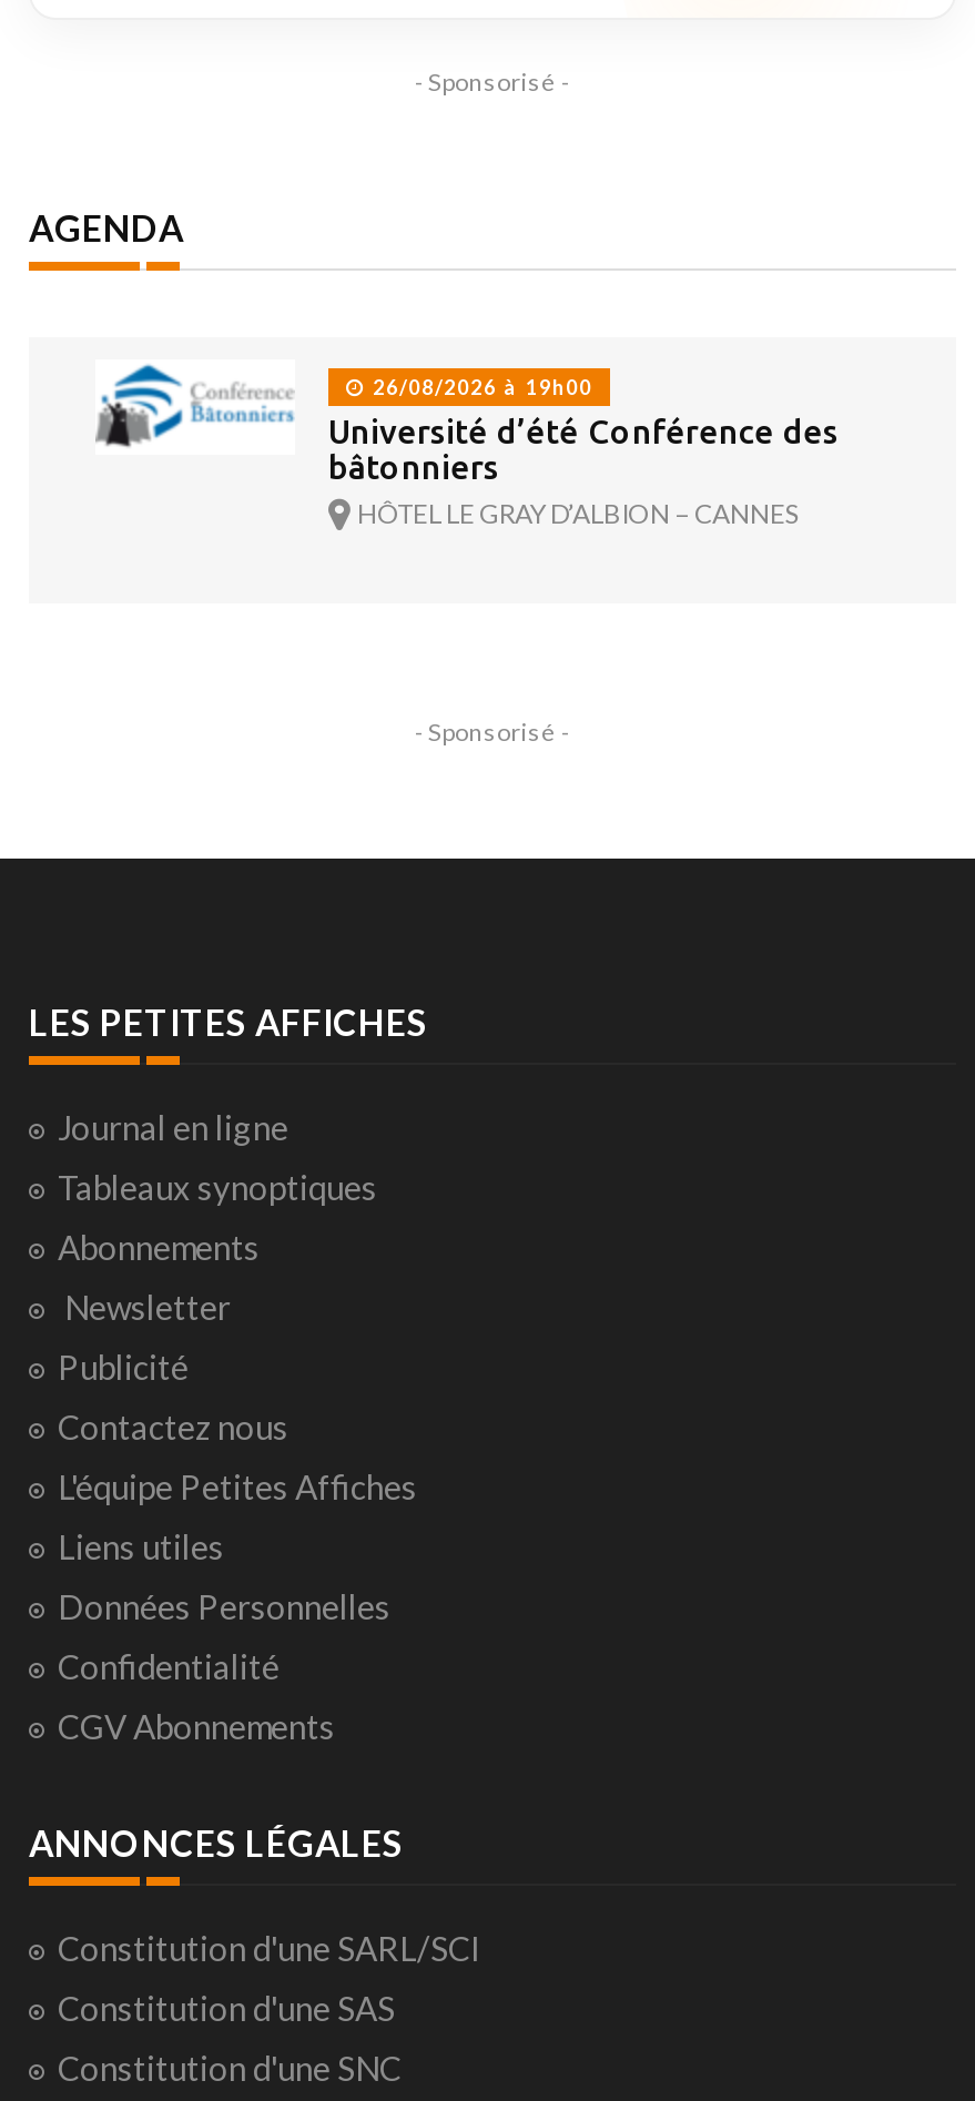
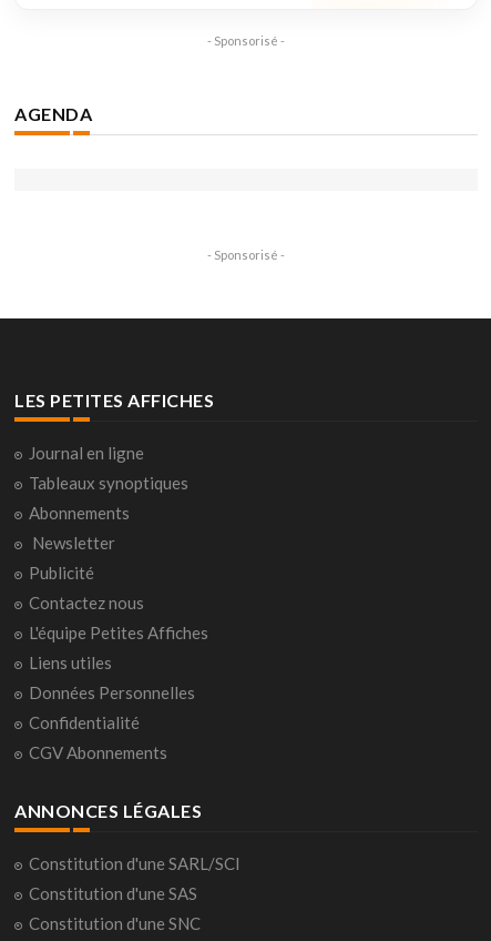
- [image]
- 26/08/2026 à 19h00
- Université d’été Conférence des
- bâtonniers
- HÔTEL LE GRAY D’ALBION – CANNES
